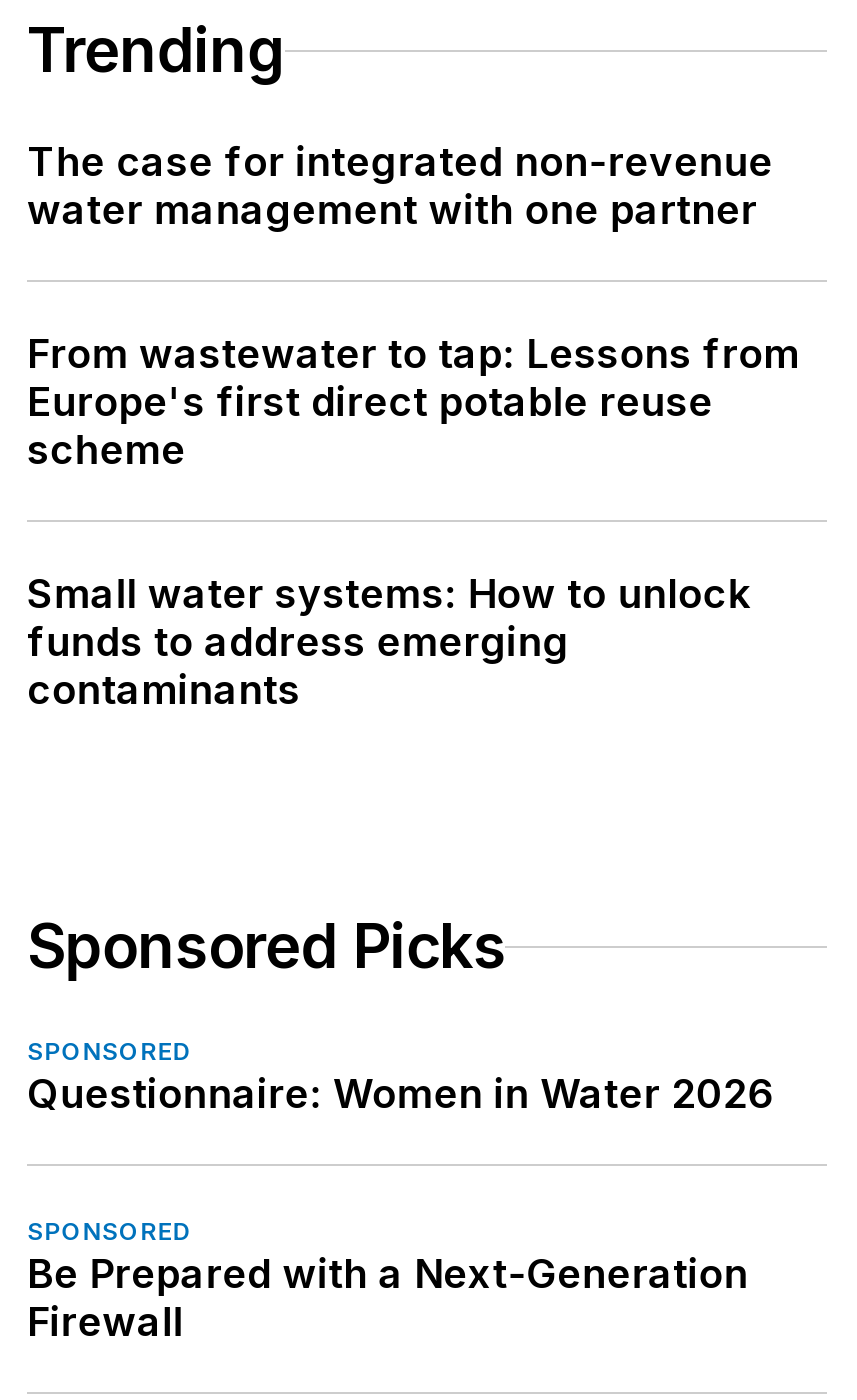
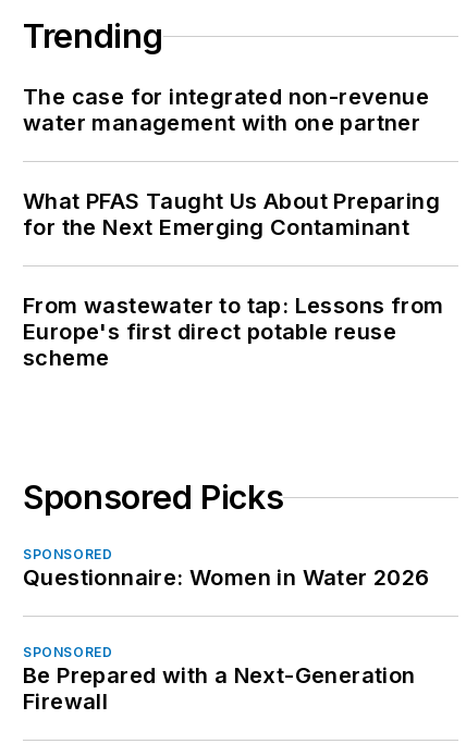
+ What PFAS Taught Us About Preparing
+ for the Next Emerging Contaminant

moved down: From wastewater to tap: Lessons from | Europe's first direct potable reuse | scheme

- Small water systems: How to unlock
- funds to address emerging
- contaminants
